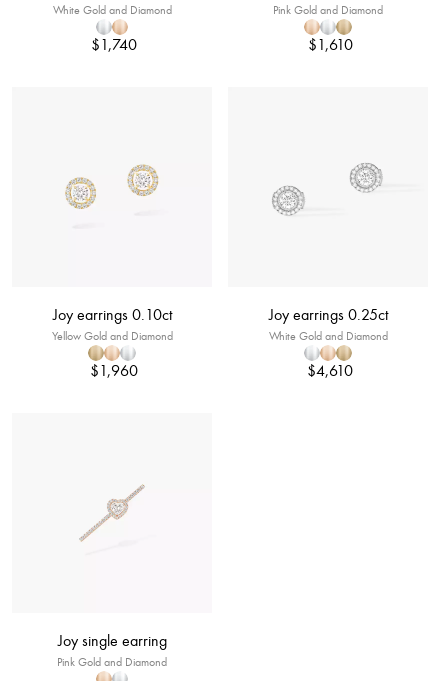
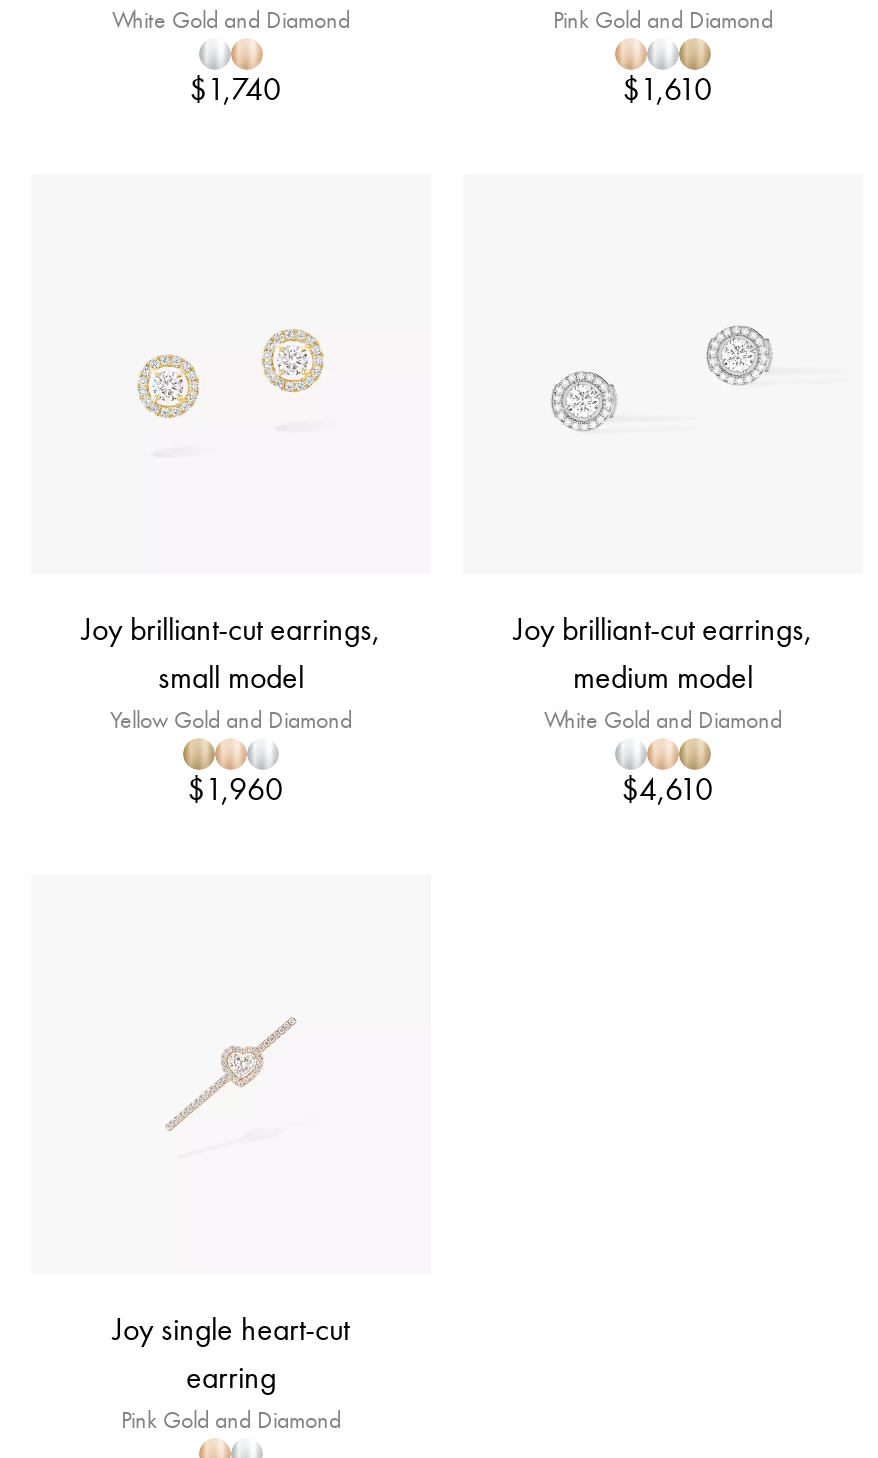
- Joy earrings 0.10ct
+ Joy brilliant-cut earrings,
+ small model

- Joy earrings 0.25ct
+ Joy brilliant-cut earrings,
+ medium model

- Joy single earring
+ Joy single heart-cut
+ earring
